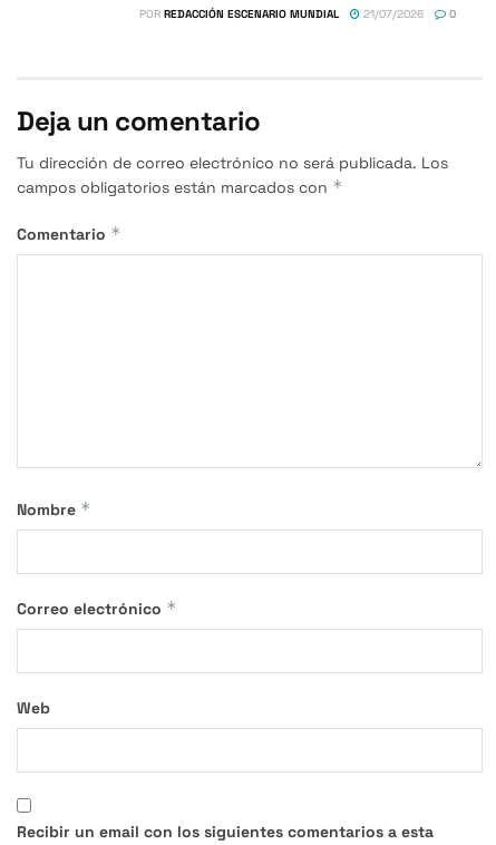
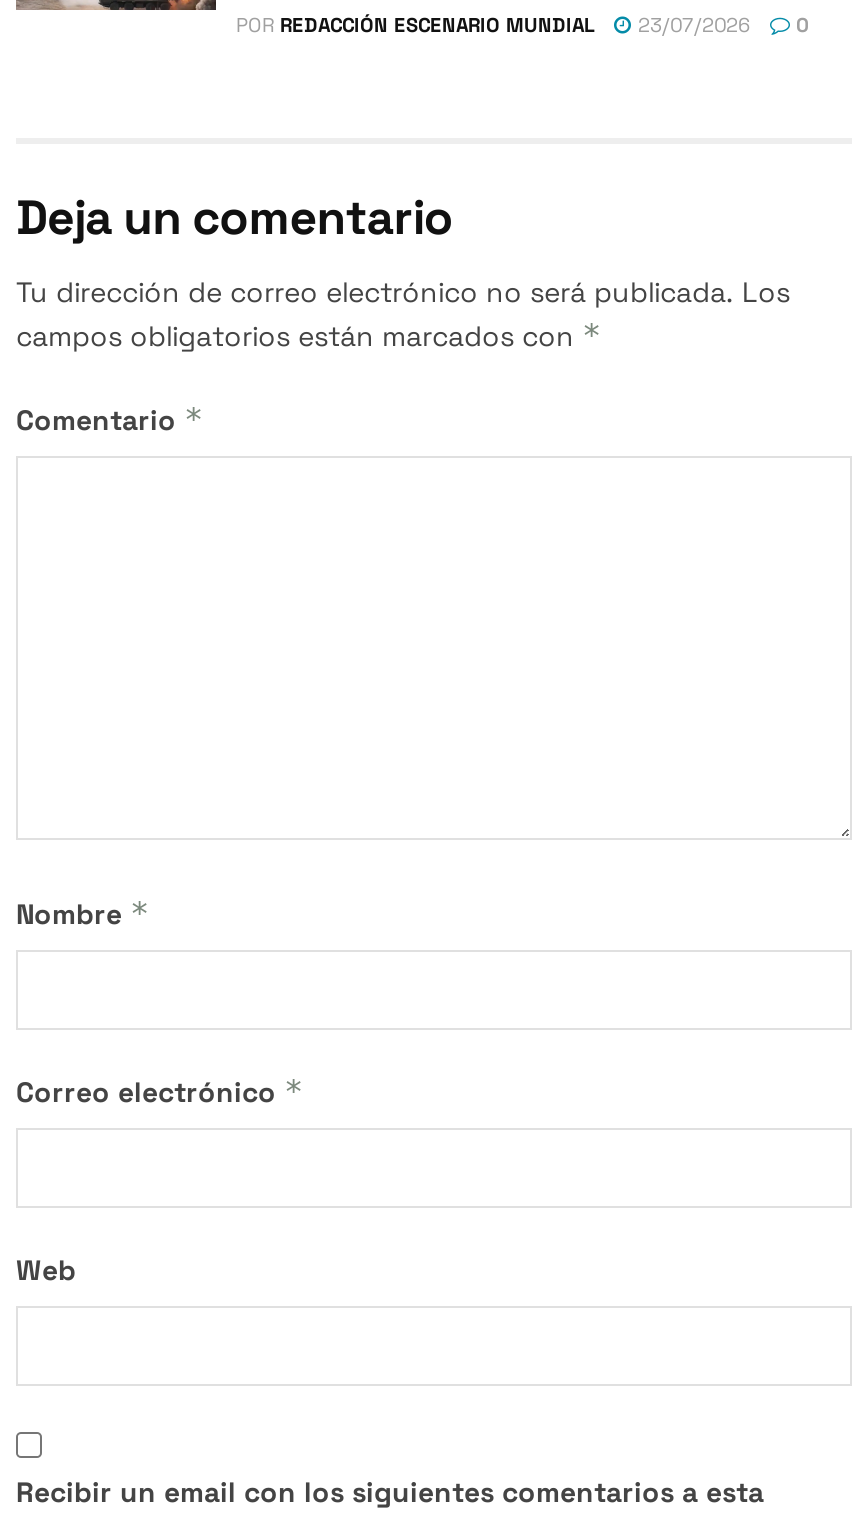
- 21/07/2026
+ 23/07/2026
